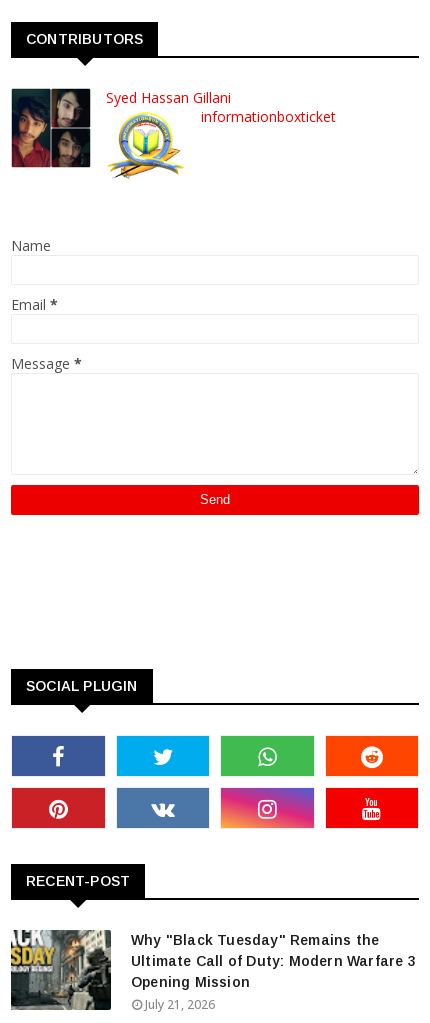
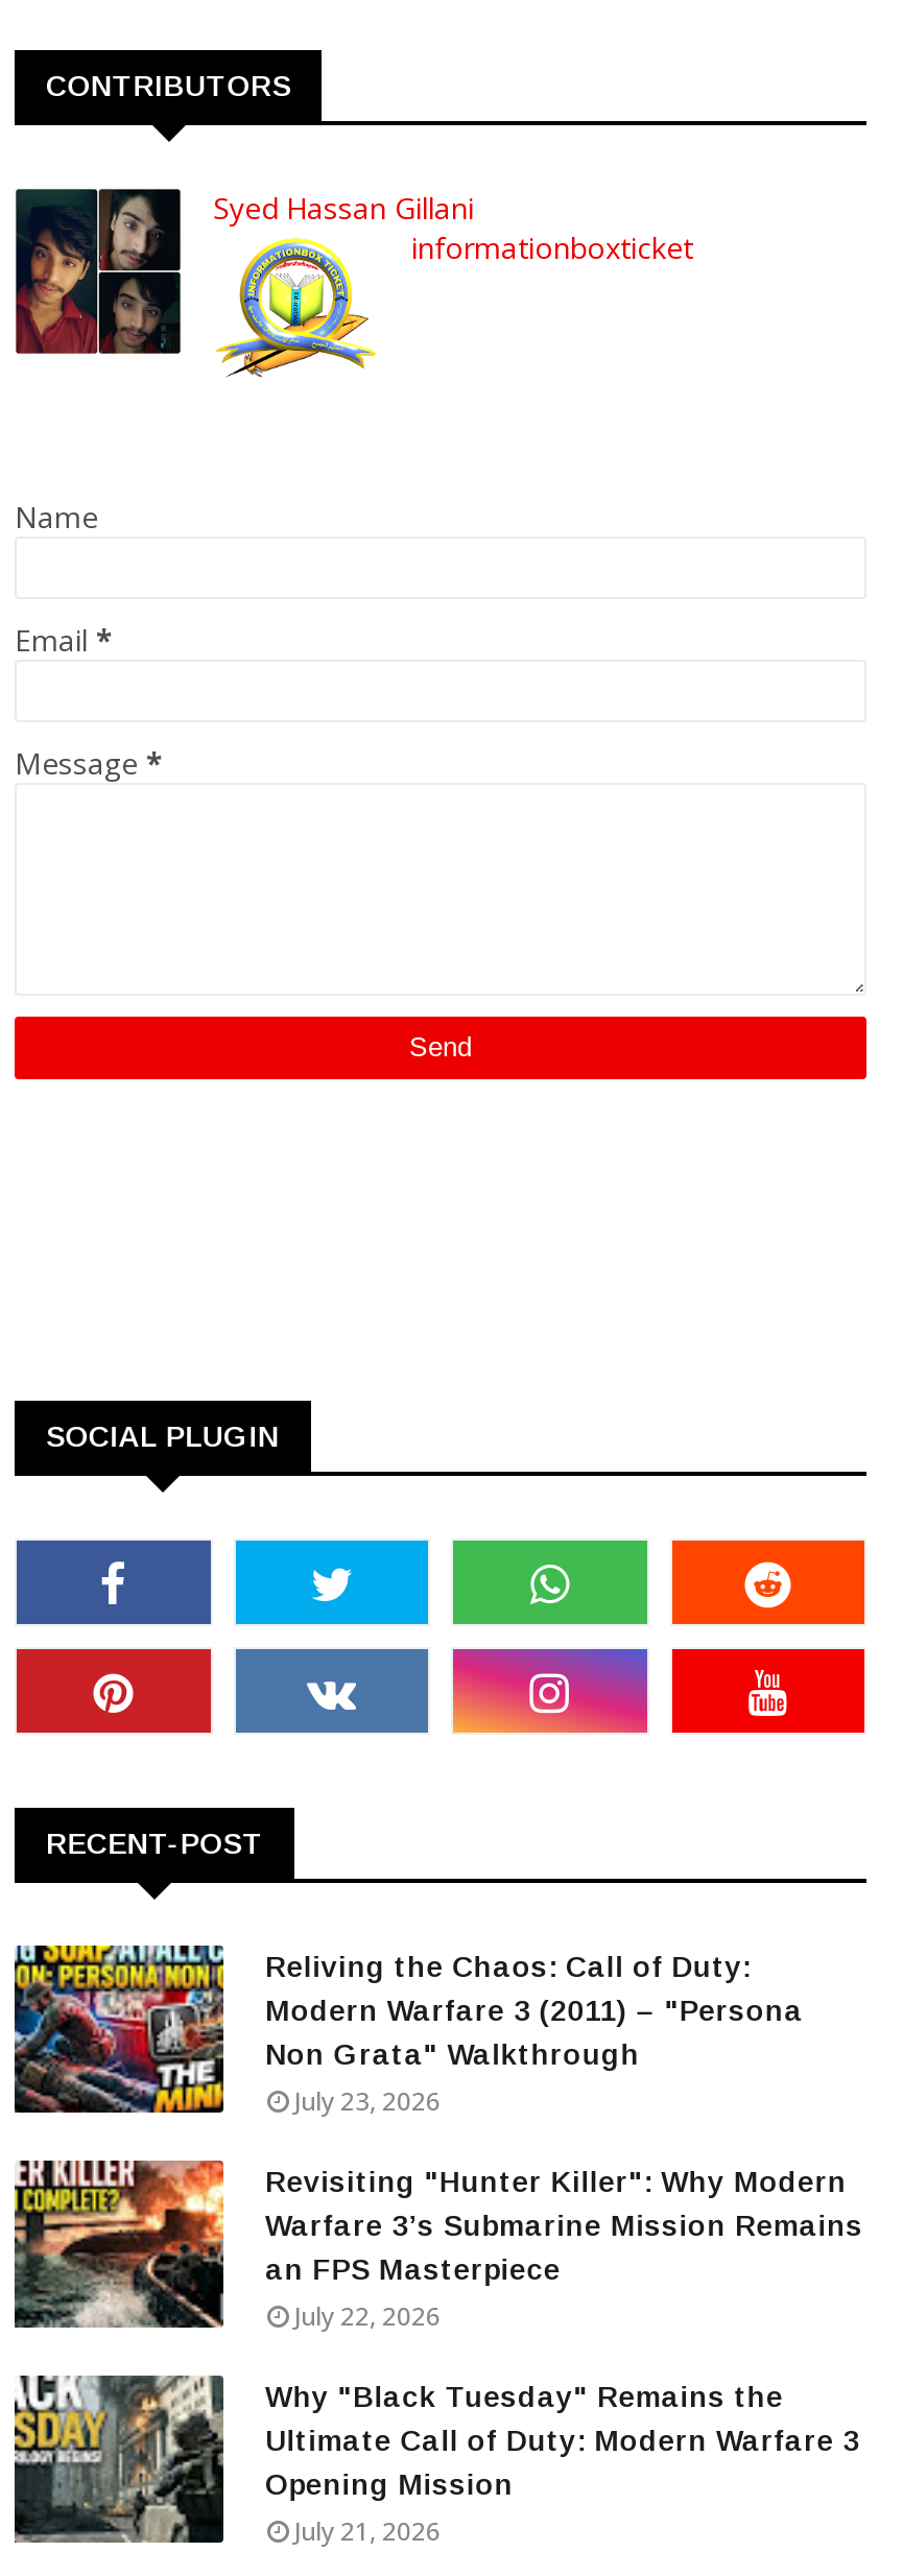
+ [image]
+ Reliving the Chaos: Call of Duty:
+ Modern Warfare 3 (2011) – "Persona
+ Non Grata" Walkthrough
+ July 23, 2026
+ Revisiting "Hunter Killer": Why Modern
+ Warfare 3’s Submarine Mission Remains
+ an FPS Masterpiece
+ July 22, 2026

+ [image]
